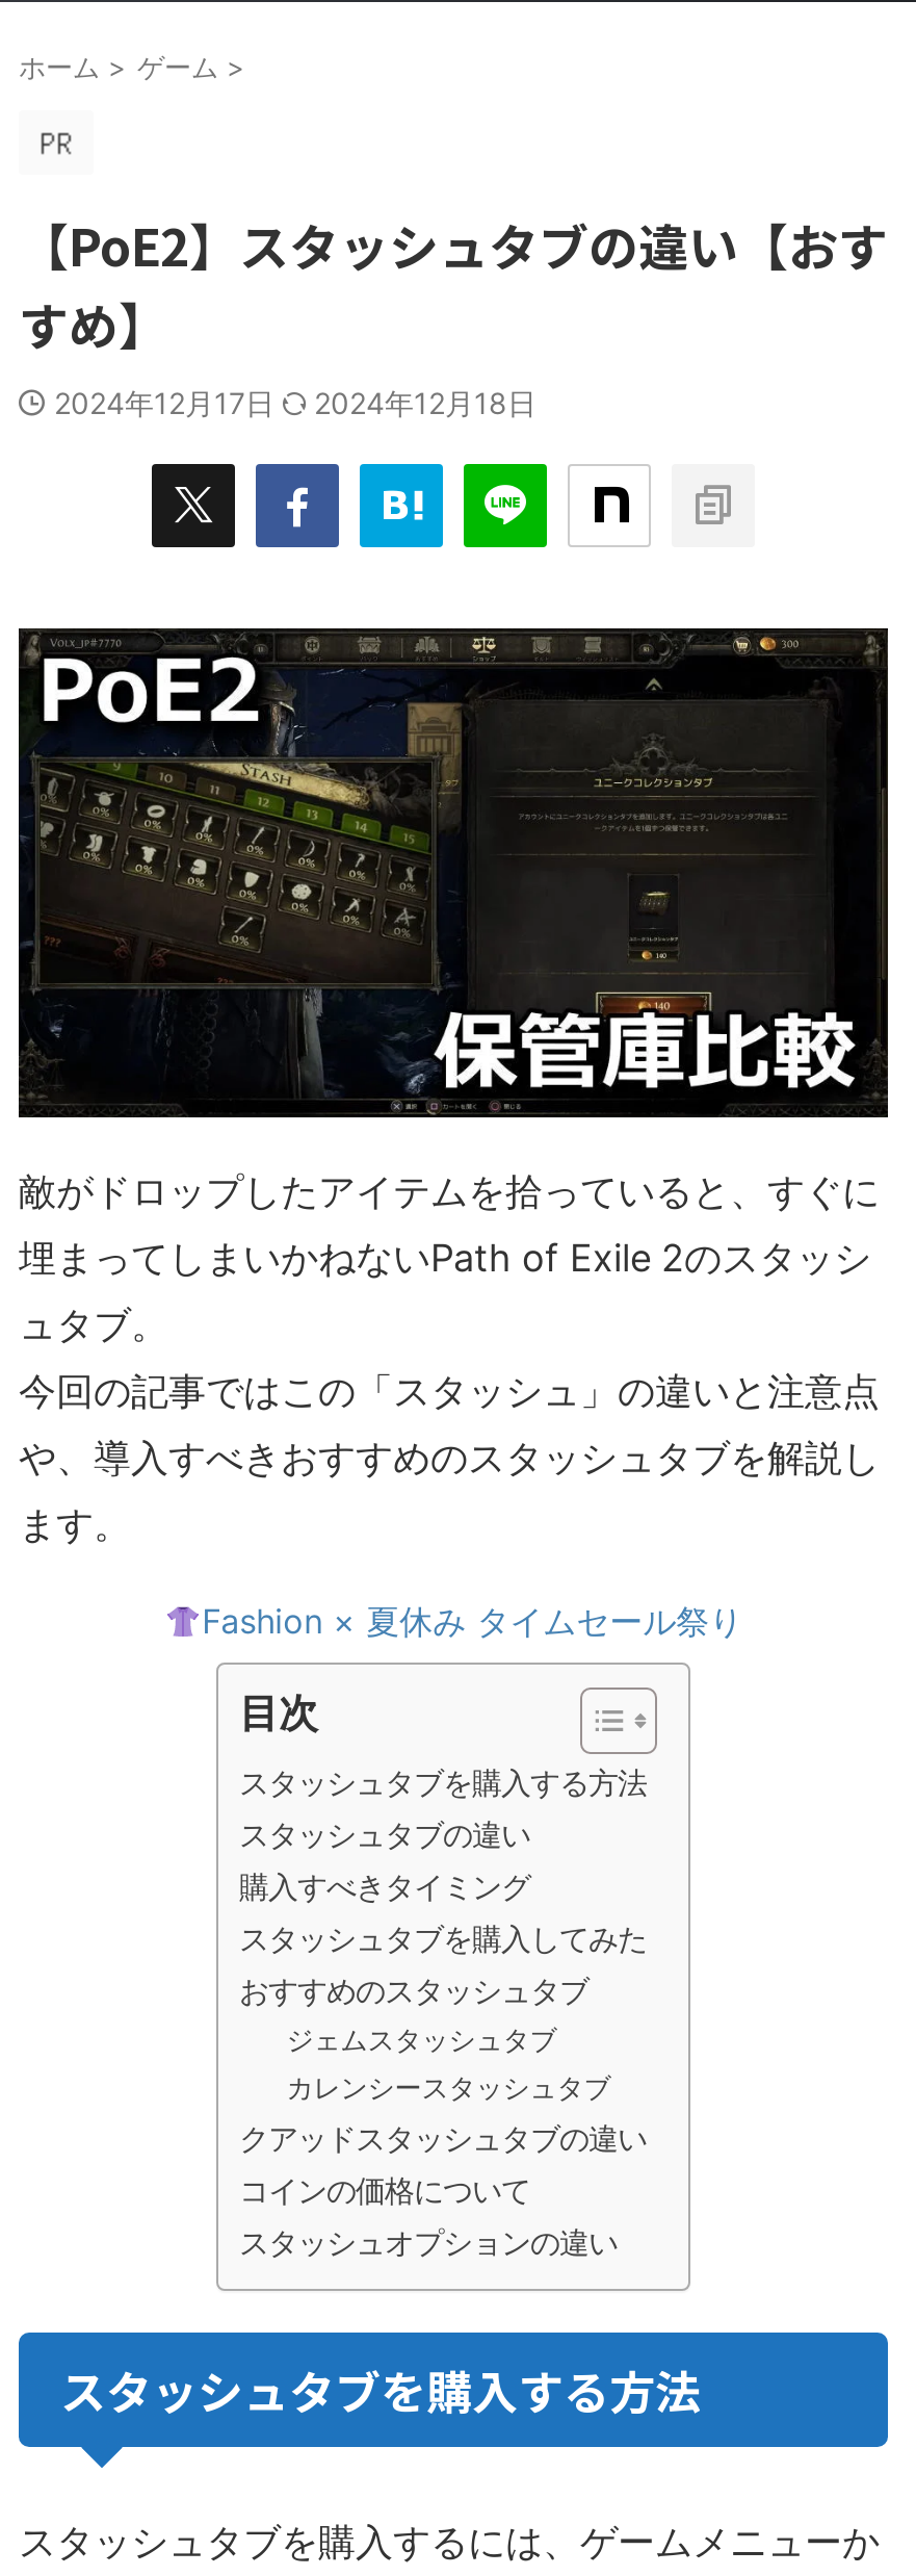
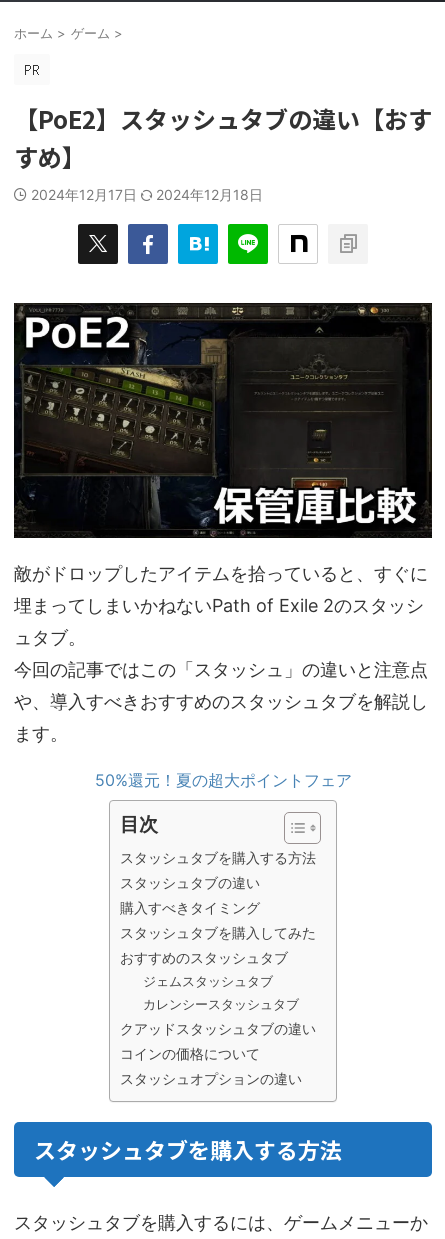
- Fashion × 夏休み タイムセール祭り
+ 50%還元！夏の超大ポイントフェア
